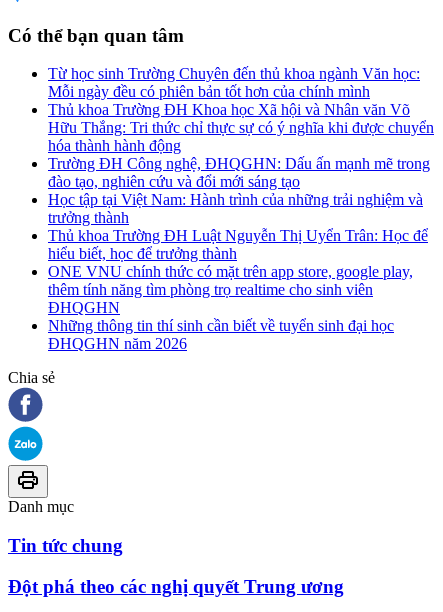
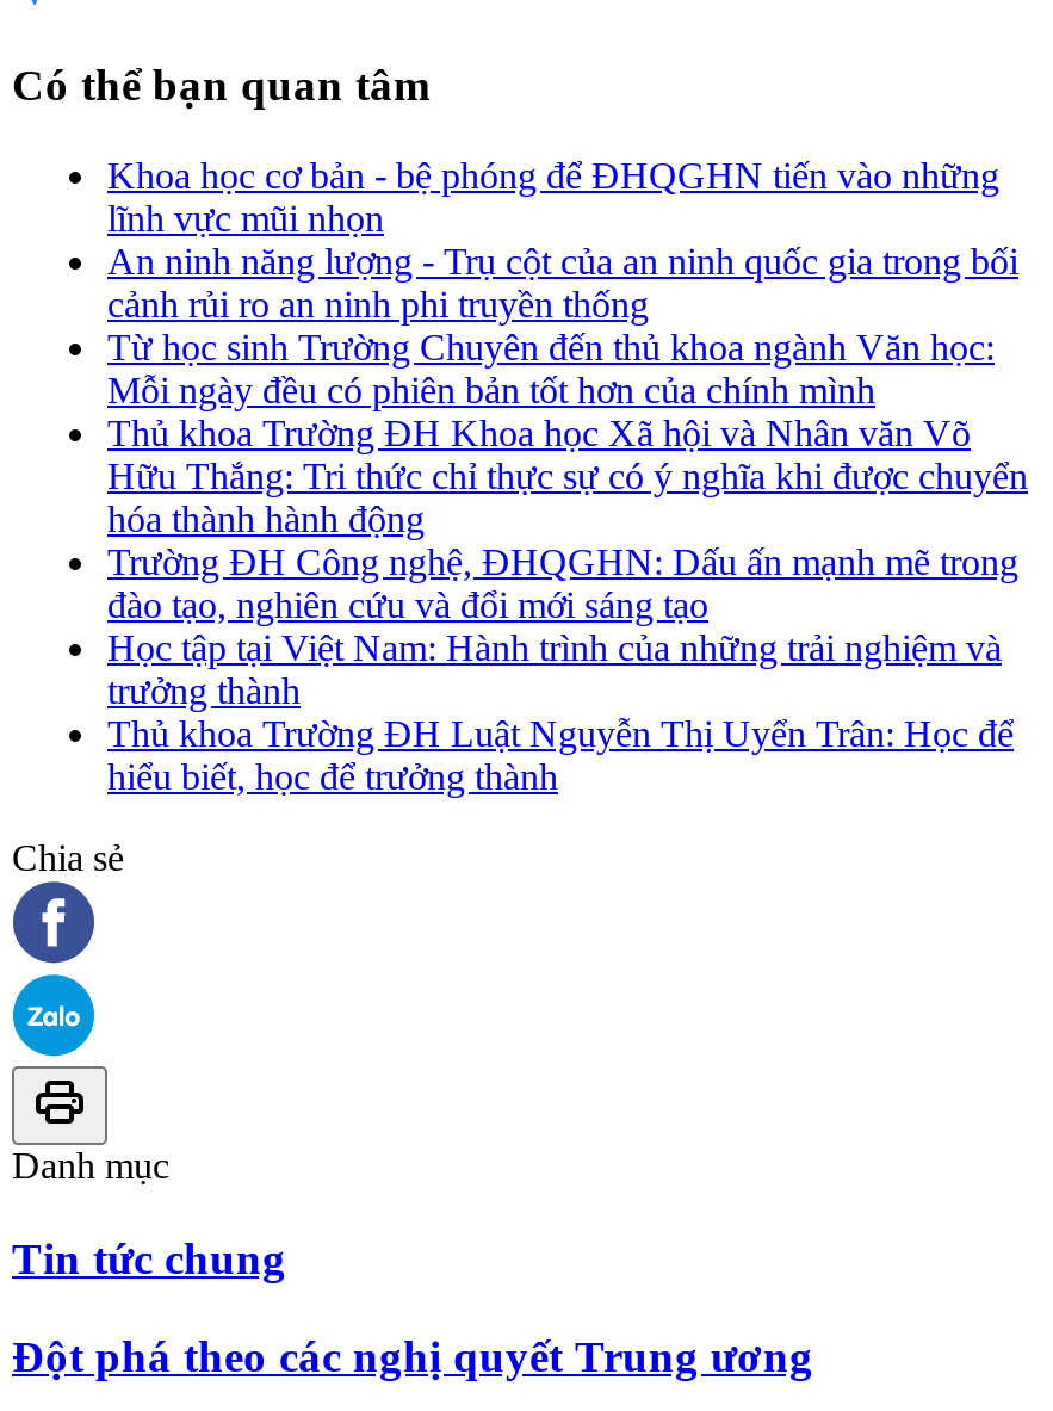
+ Khoa học cơ bản - bệ phóng để ĐHQGHN tiến vào những
+ lĩnh vực mũi nhọn
+ An ninh năng lượng - Trụ cột của an ninh quốc gia trong bối
+ cảnh rủi ro an ninh phi truyền thống

moved down: Từ học sinh Trường Chuyên đến thủ khoa ngành Văn học: | Mỗi ngày đều có phiên bản tốt hơn của chính mình | Thủ khoa Trường ĐH Khoa học Xã hội và Nhân văn Võ | ... | Thủ khoa Trường ĐH Luật Nguyễn Thị Uyển Trân: Học để | hiểu biết, học để trưởng thành

- ONE VNU chính thức có mặt trên app store, google play,
- thêm tính năng tìm phòng trọ realtime cho sinh viên
- ĐHQGHN
- Những thông tin thí sinh cần biết về tuyển sinh đại học
- ĐHQGHN năm 2026
